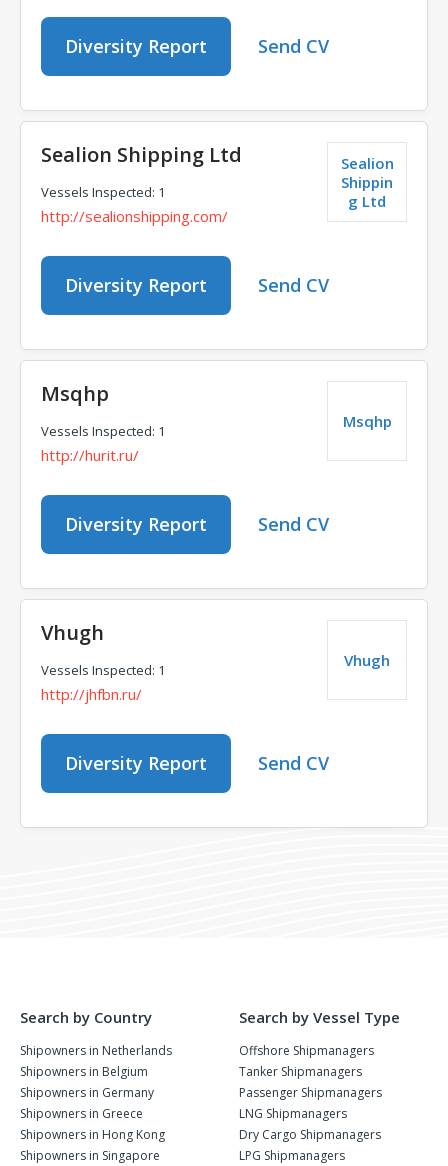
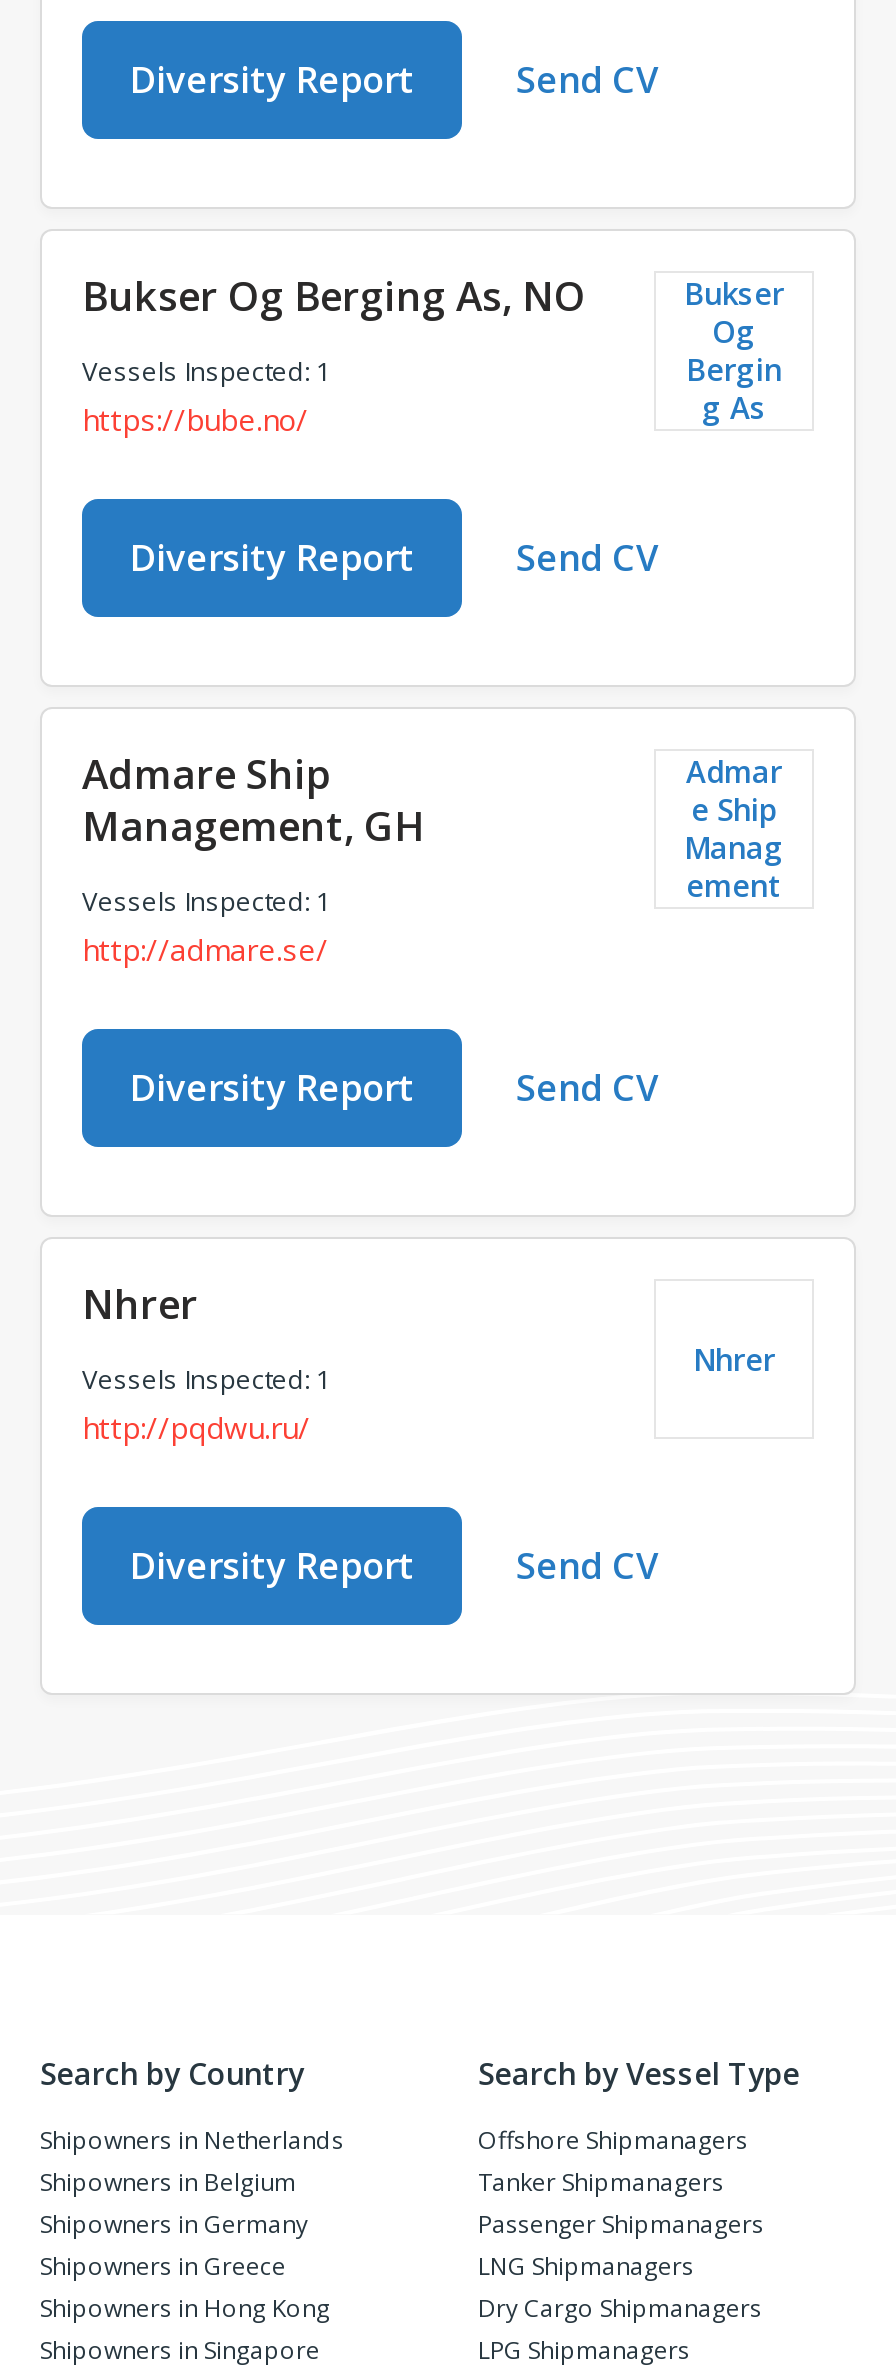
- Sealion Shipping Ltd
+ Bukser Og Berging As, NO

- Sealion
- Shippin
- g Ltd
+ Bukser
+ Og
+ Bergin
+ g As

- http://sealionshipping.com/
+ https://bube.no/

- Msqhp
+ Admare Ship
+ Management, GH

- Msqhp
+ Admar
+ e Ship
+ Manag
+ ement

- http://hurit.ru/
+ http://admare.se/

- Vhugh
+ Nhrer

- Vhugh
+ Nhrer

- http://jhfbn.ru/
+ http://pqdwu.ru/
